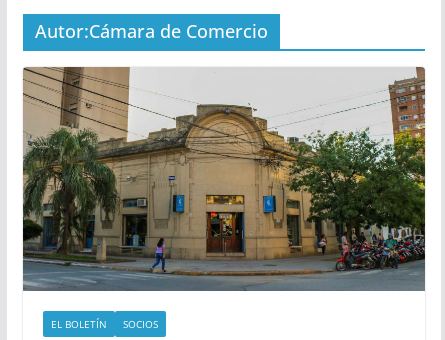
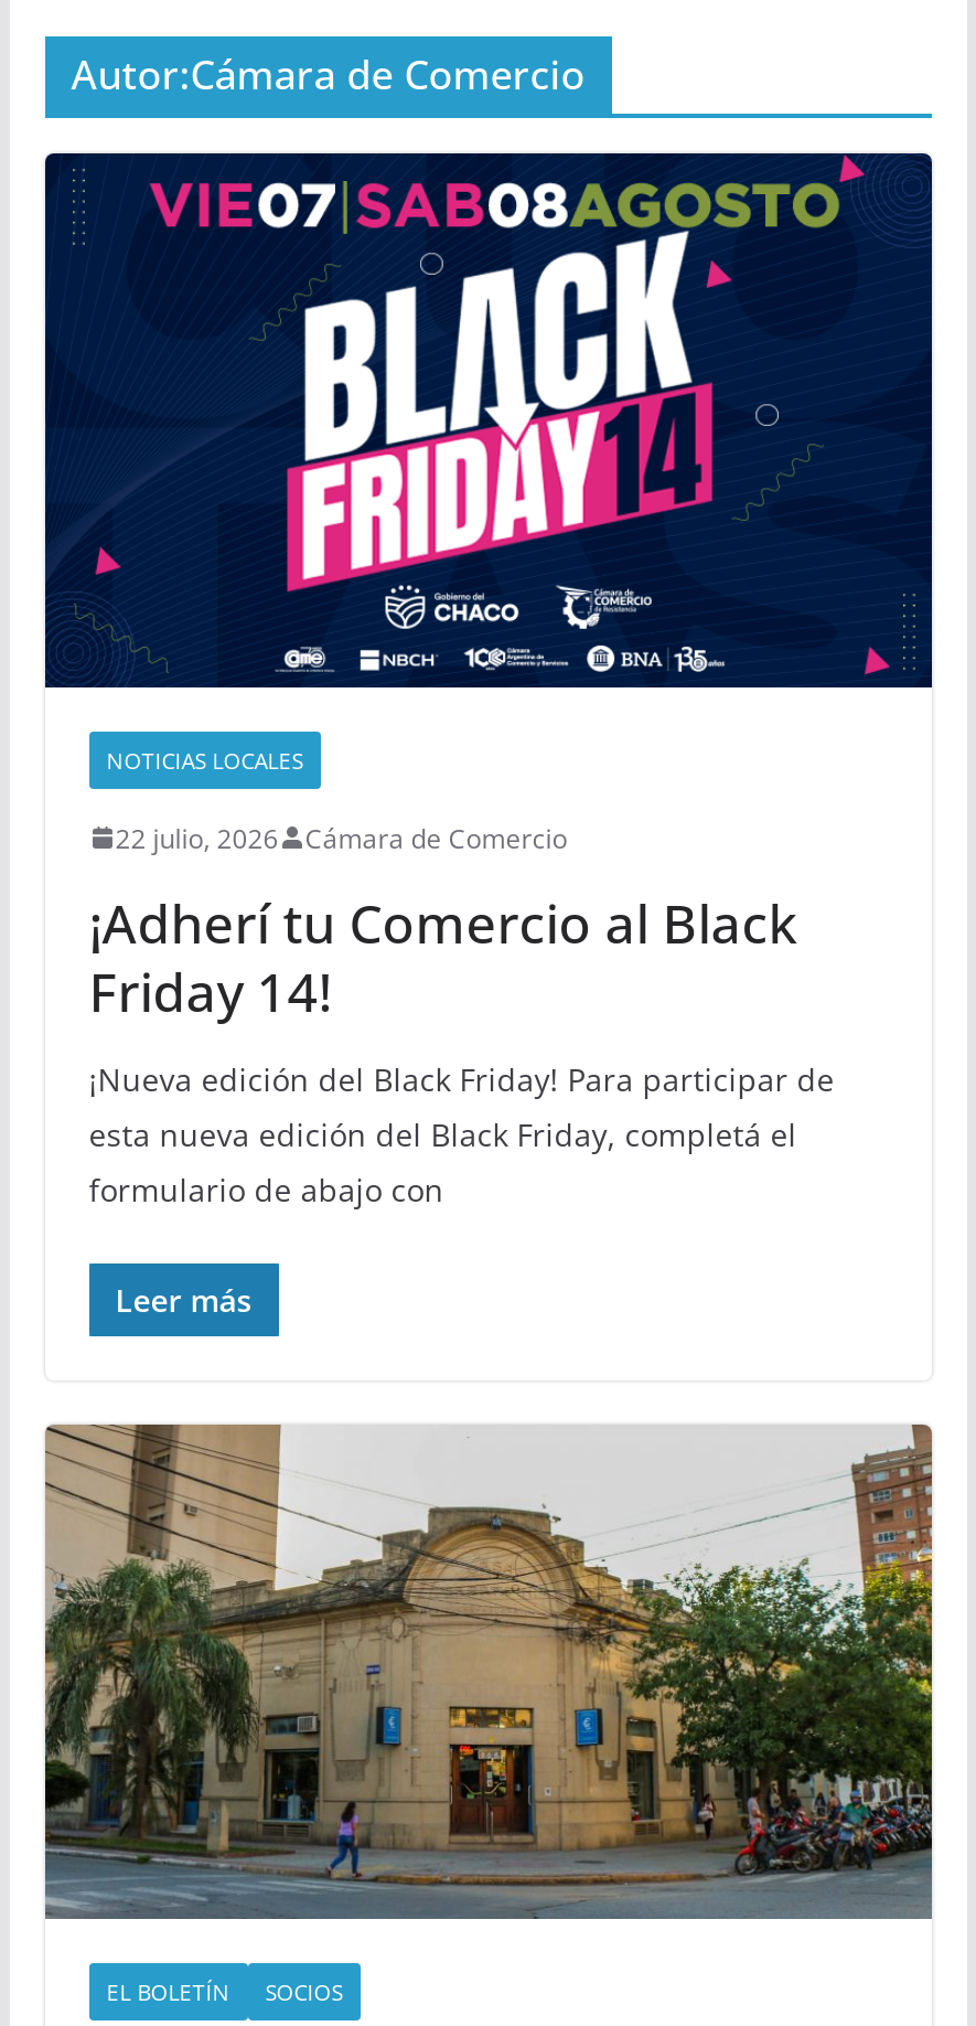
+ [image]
+ NOTICIAS LOCALES
+ 22 julio, 2026
+ Cámara de Comercio
+ ¡Adherí tu Comercio al Black
+ Friday 14!
+ ¡Nueva edición del Black Friday! Para participar de
+ esta nueva edición del Black Friday, completá el
+ formulario de abajo con
+ Leer más
